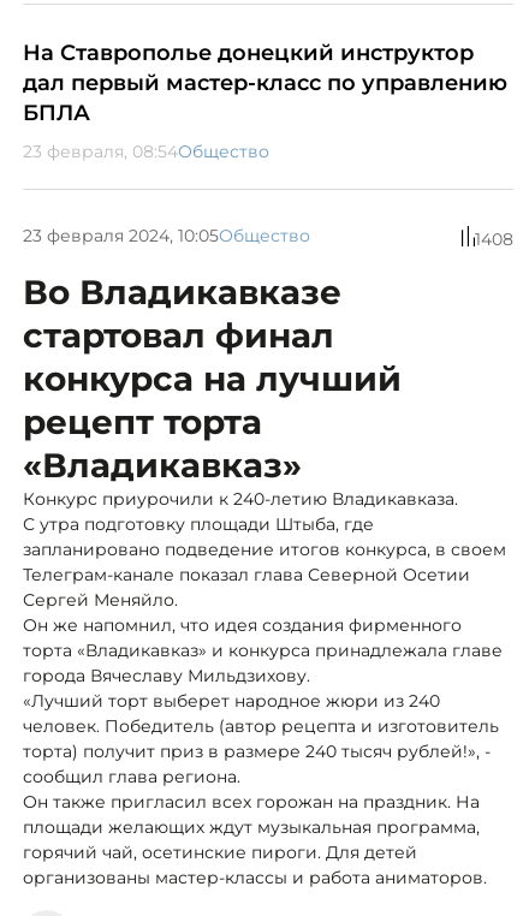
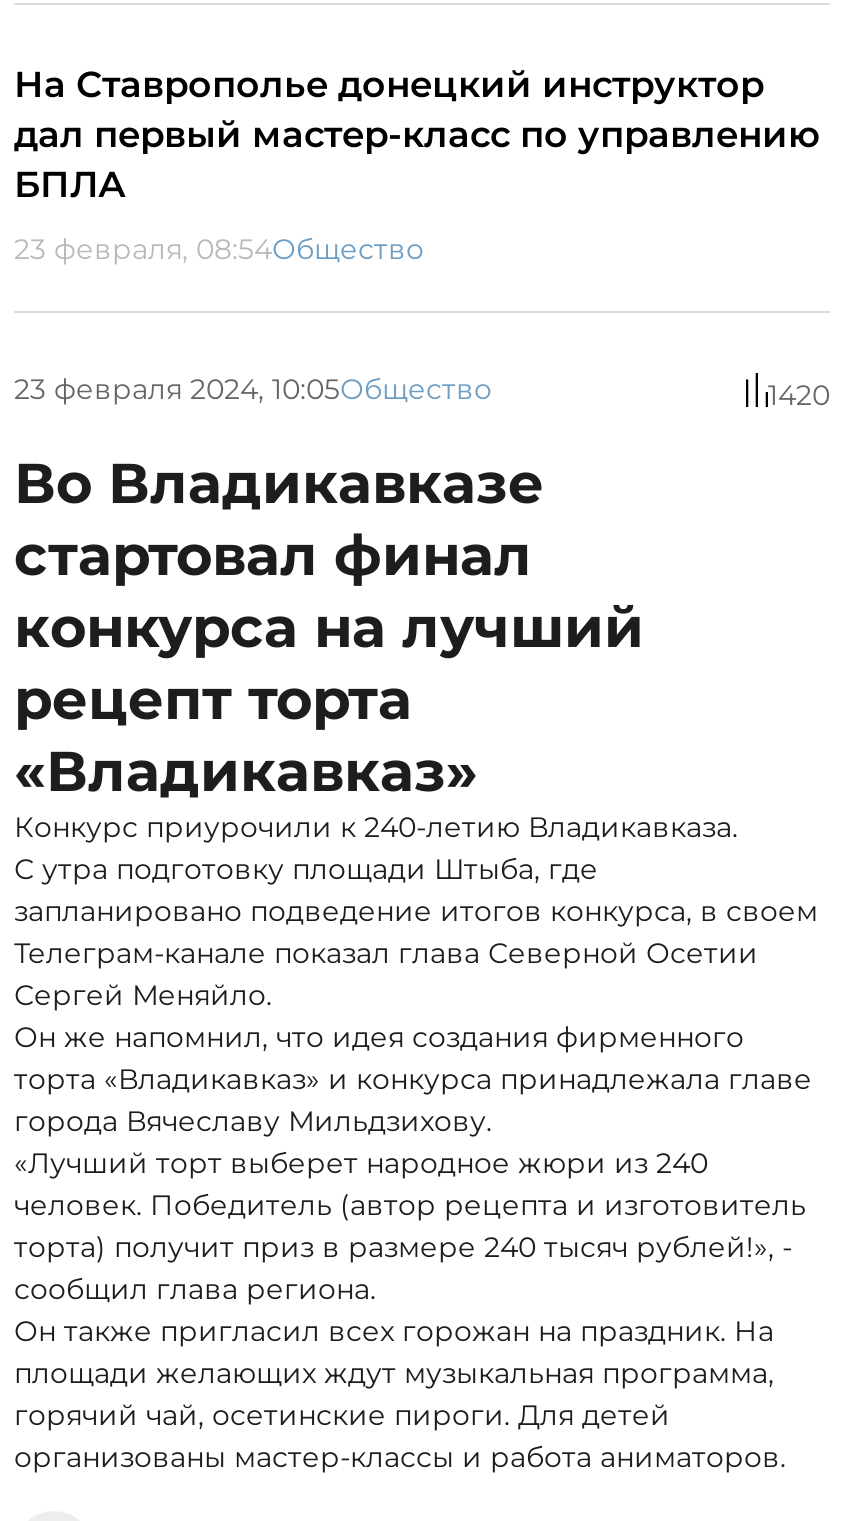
- 1408
+ 1420
